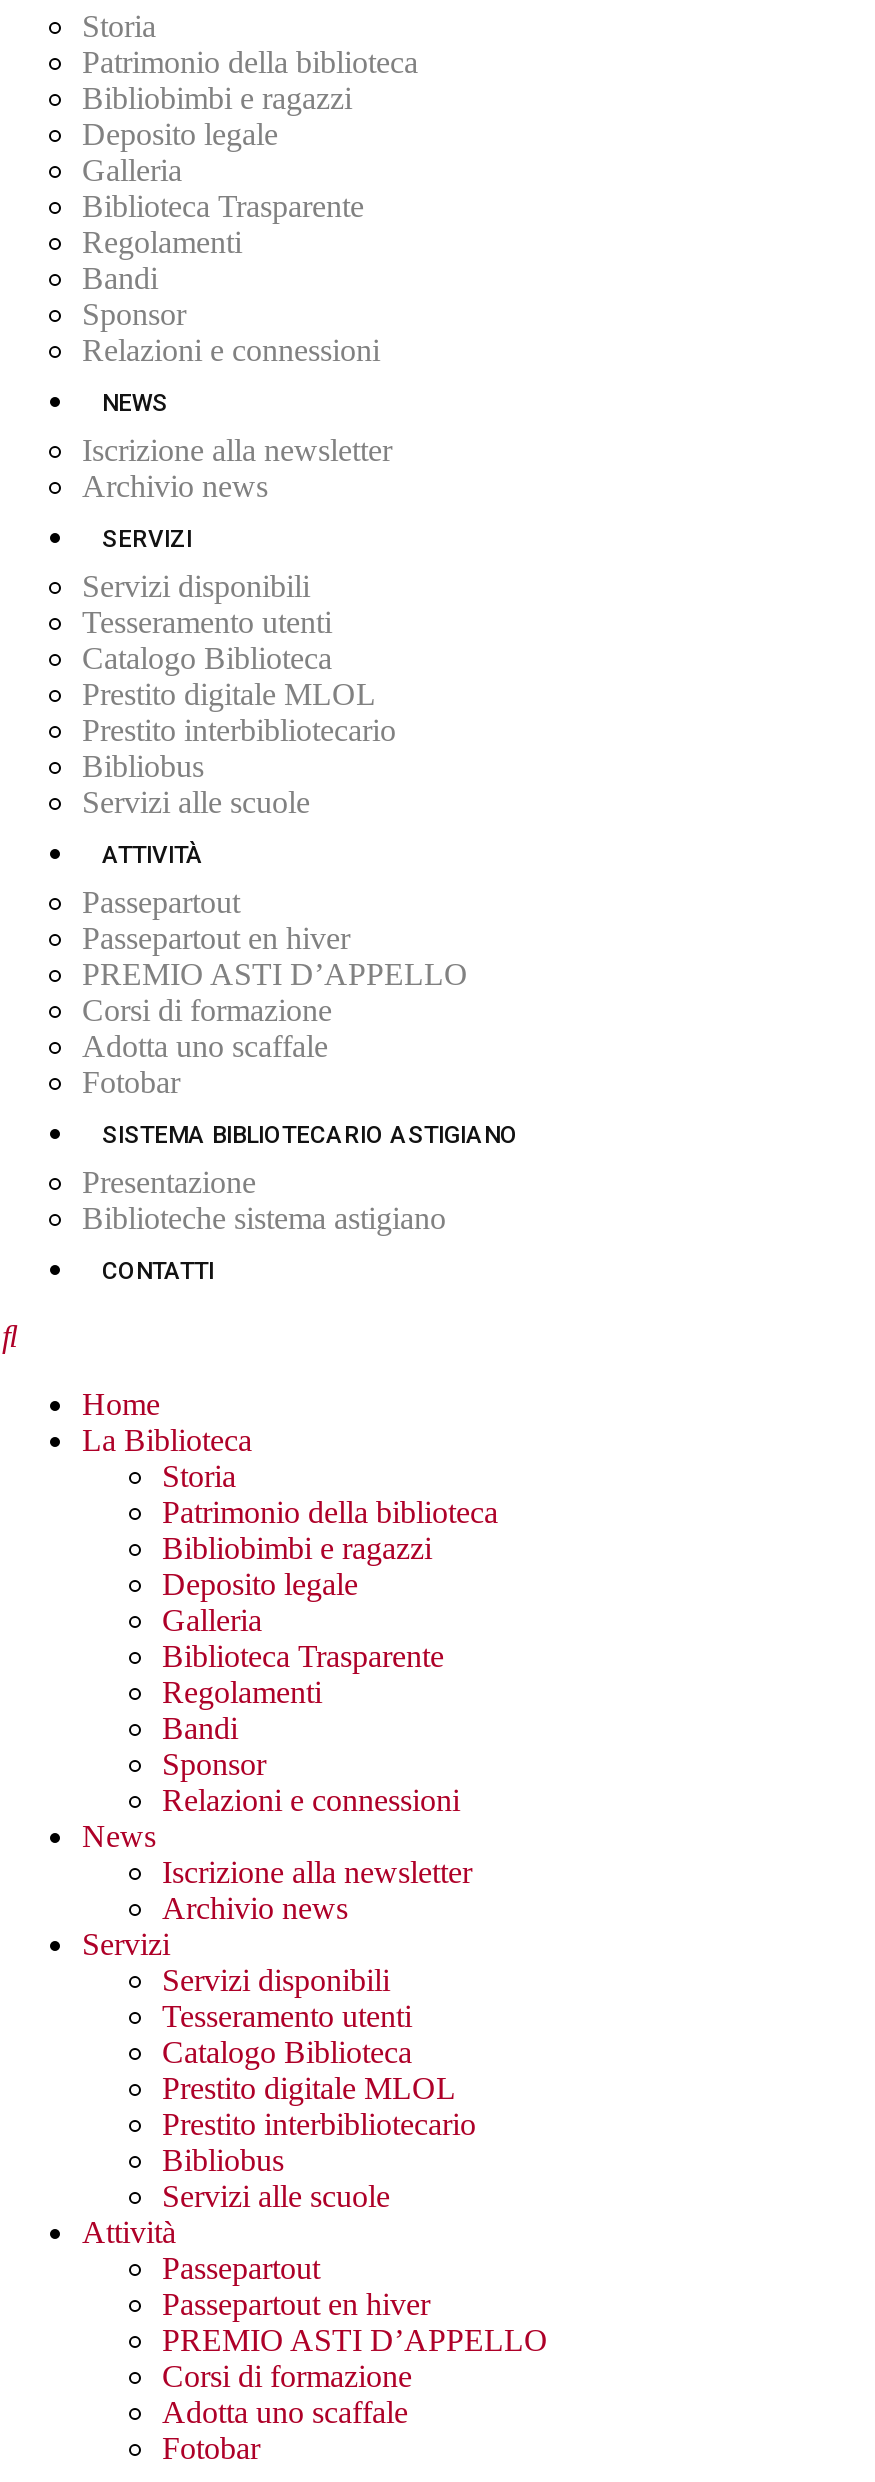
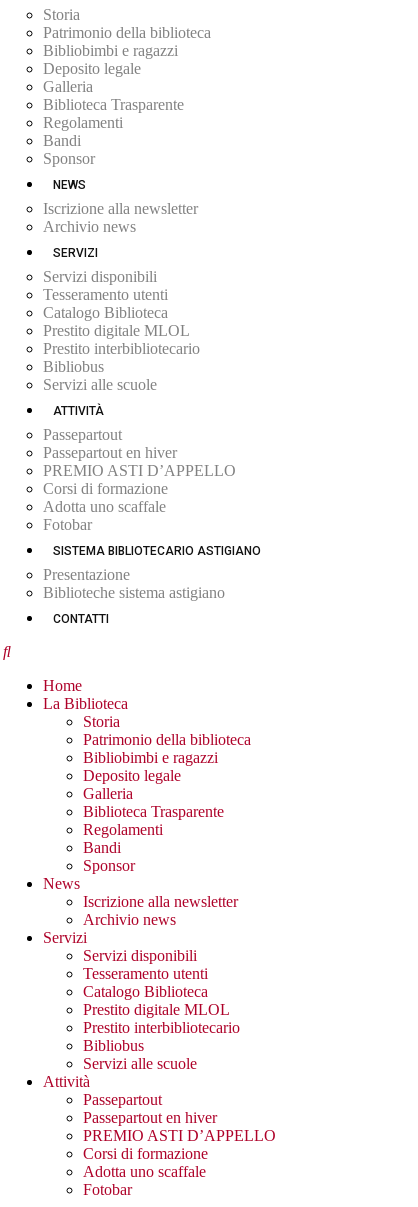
- Relazioni e connessioni

- Relazioni e connessioni
